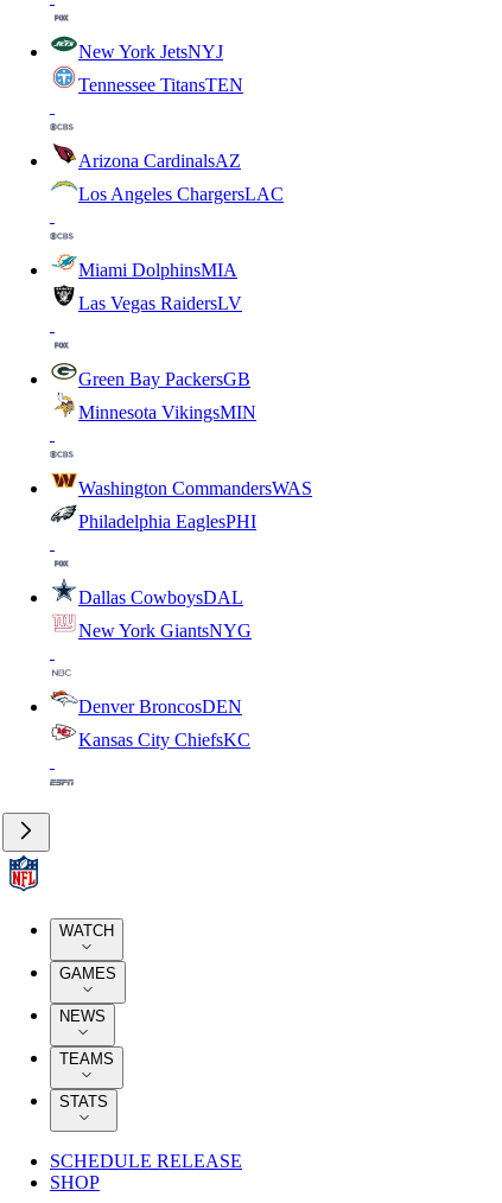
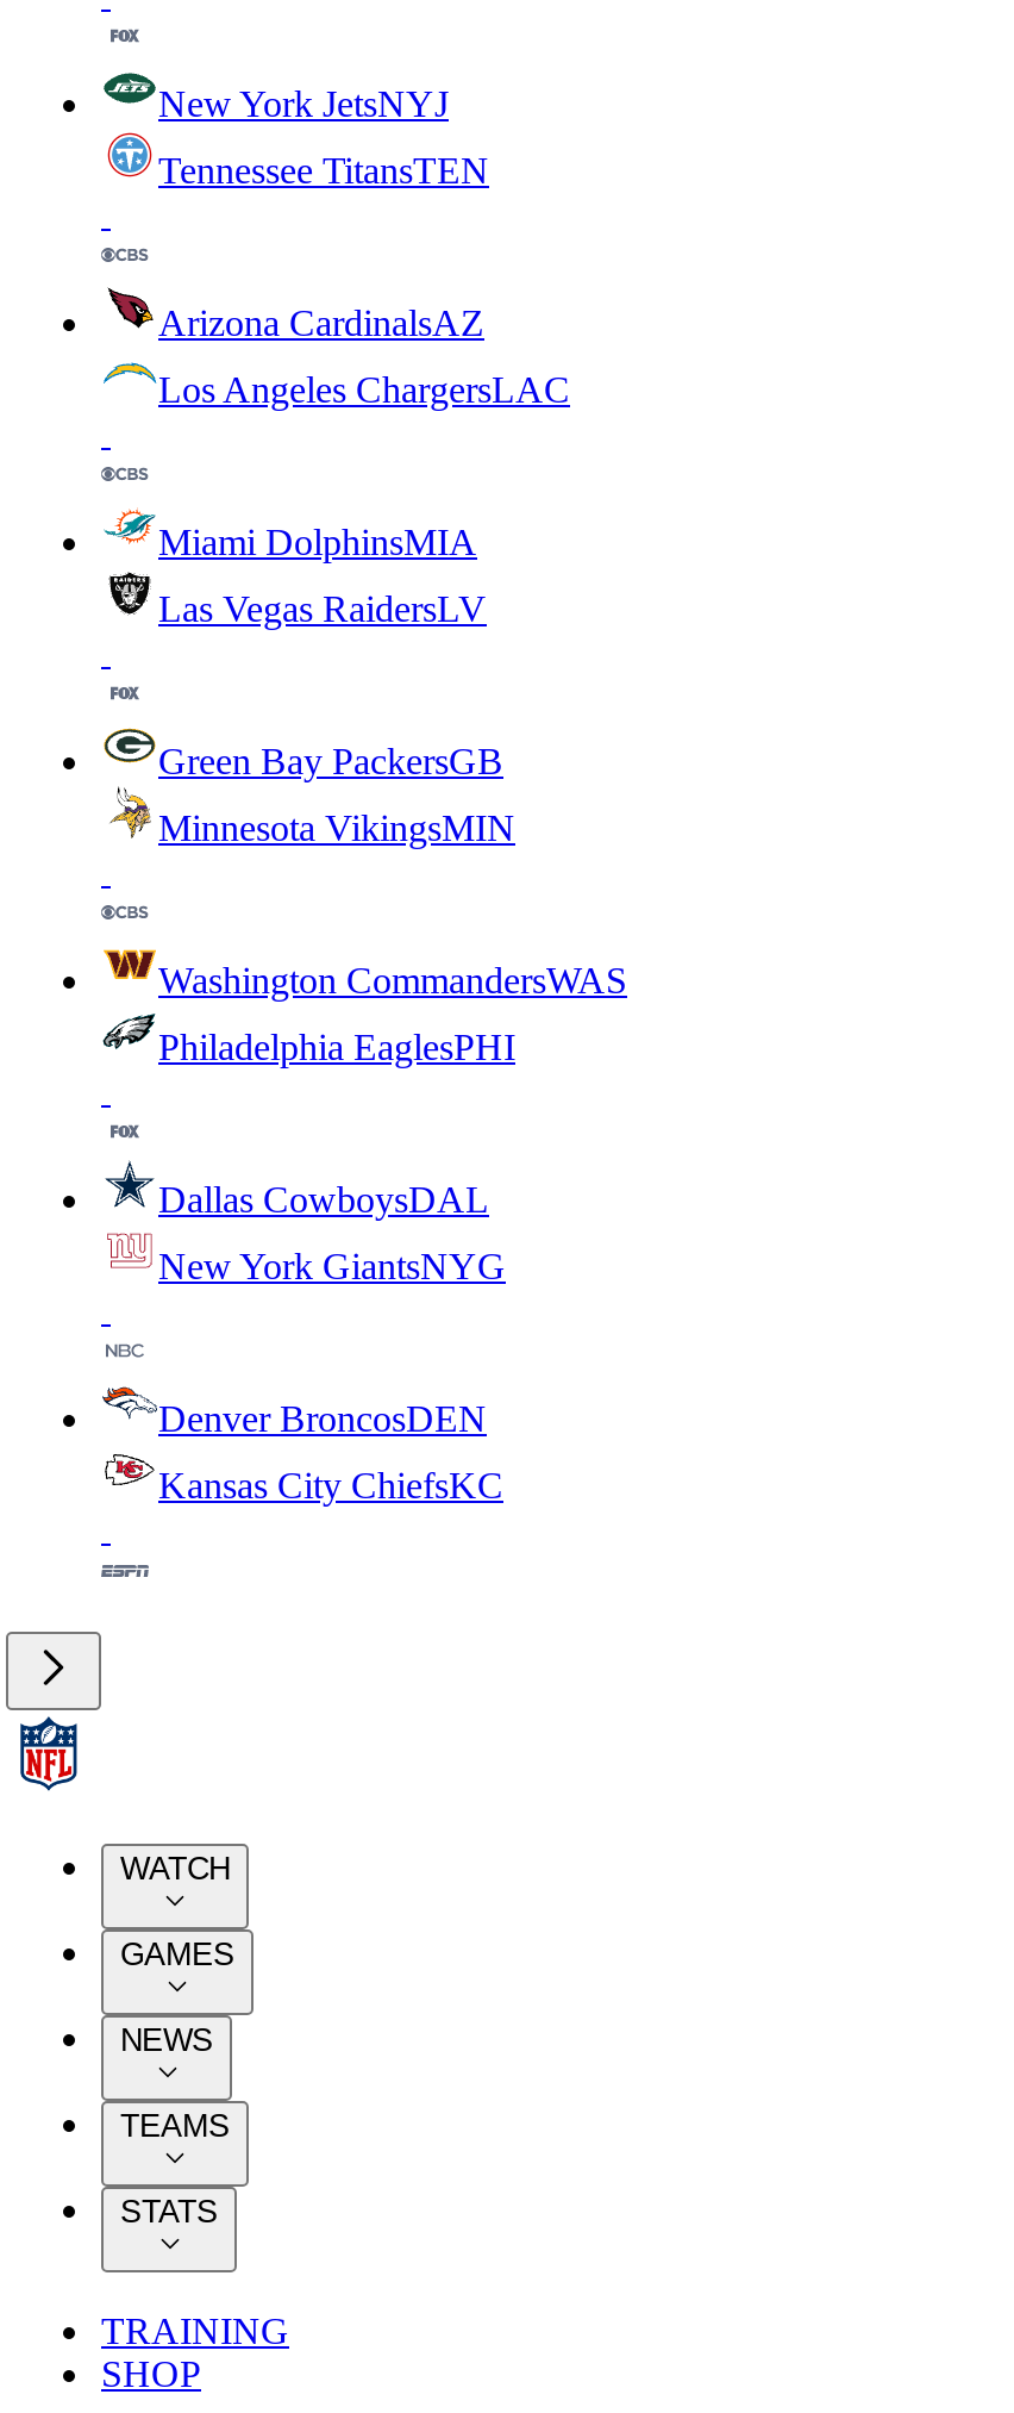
- SCHEDULE RELEASE
+ TRAINING
